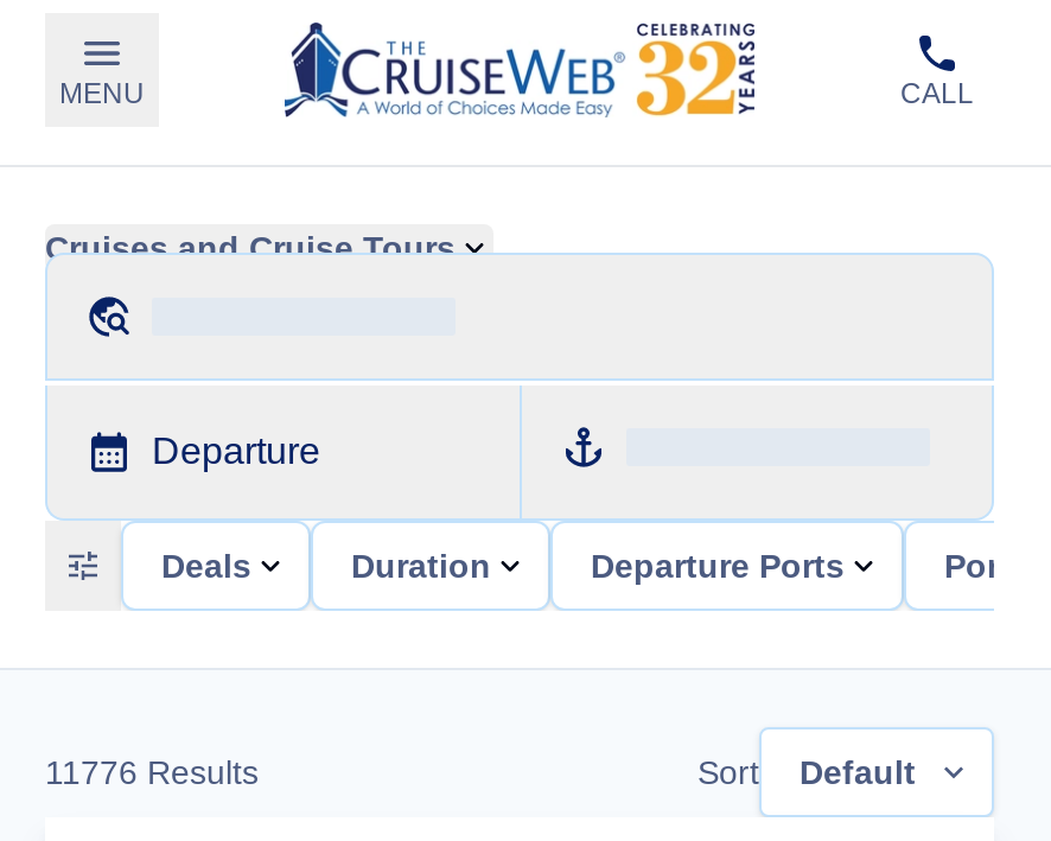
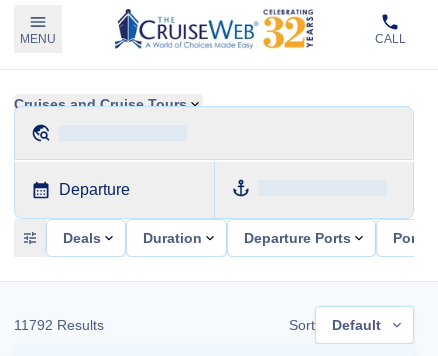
- 11776 Results
+ 11792 Results
